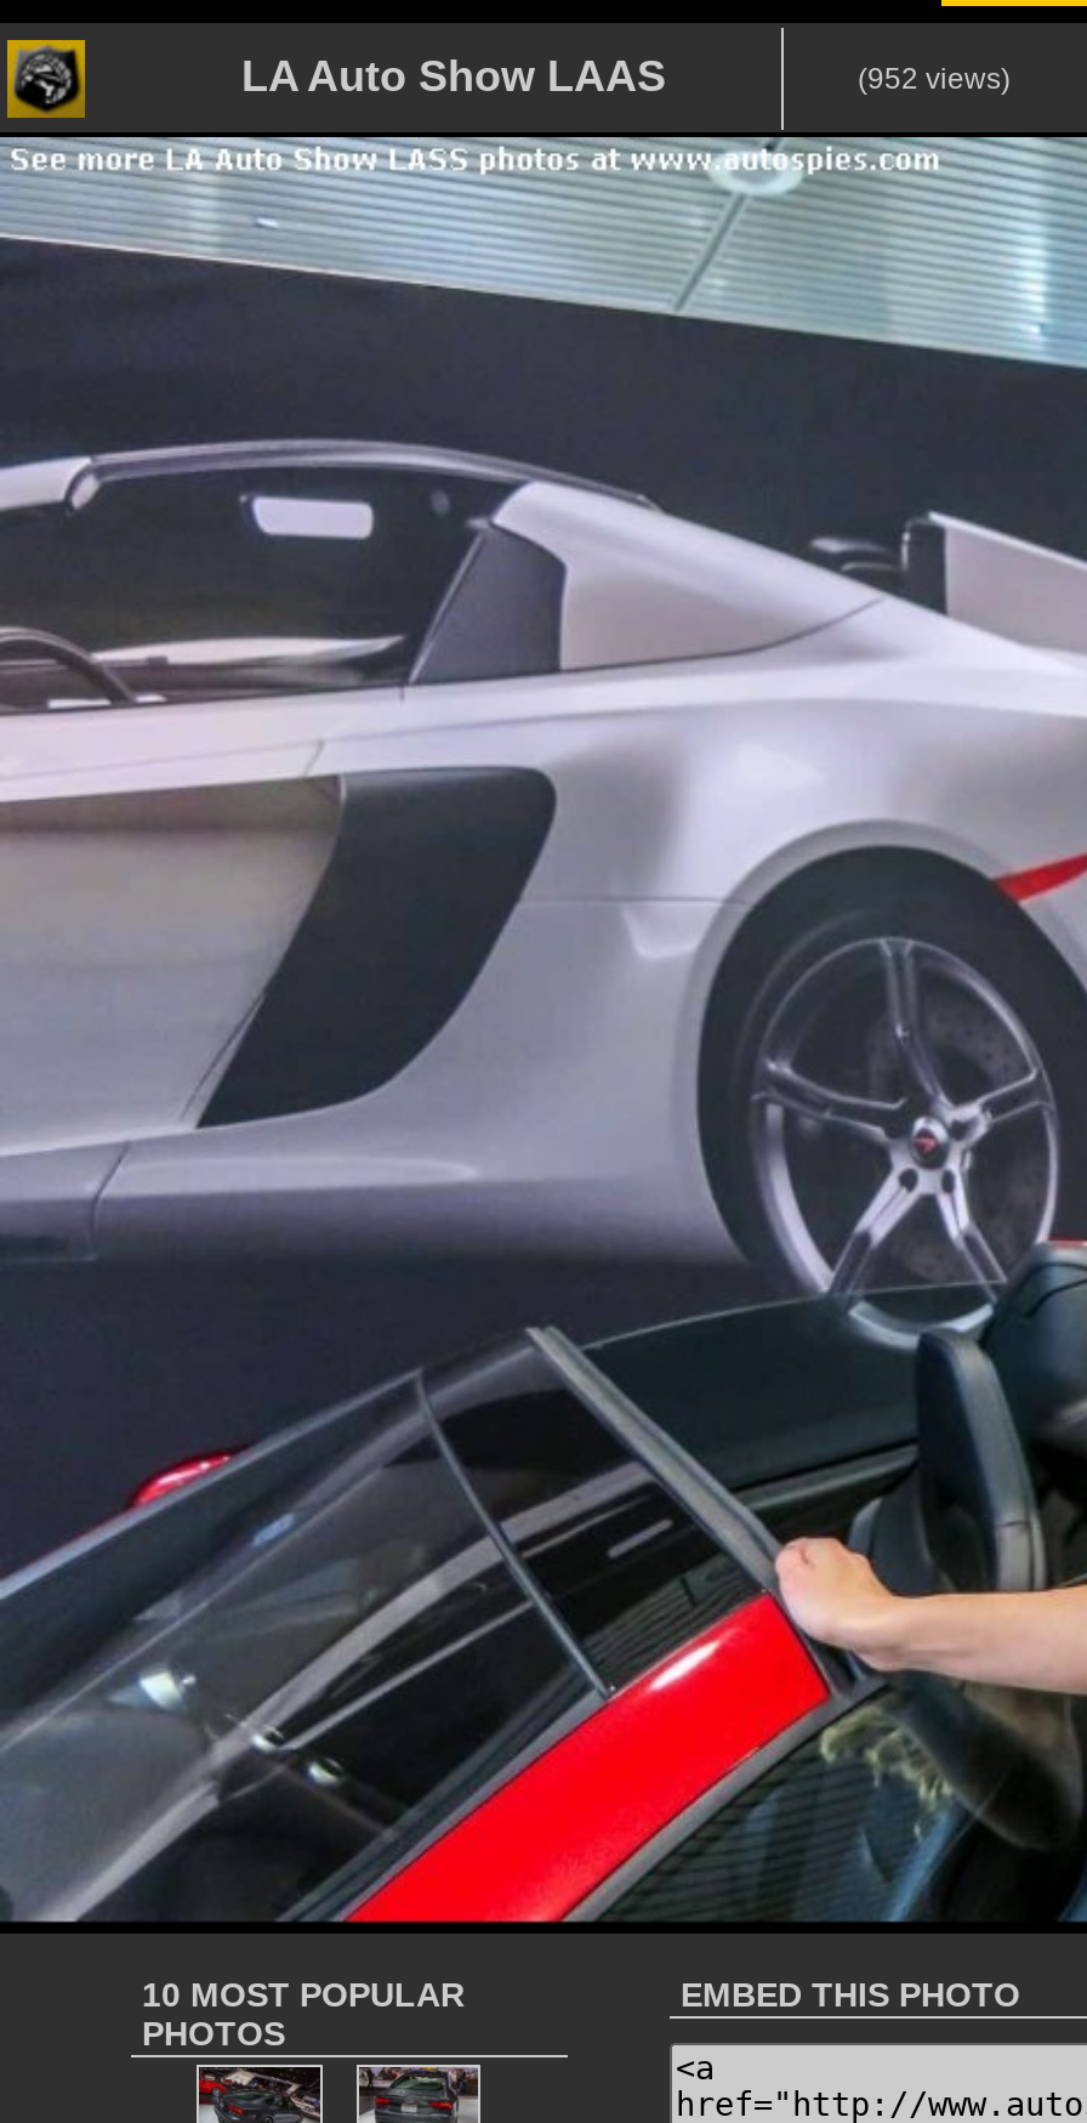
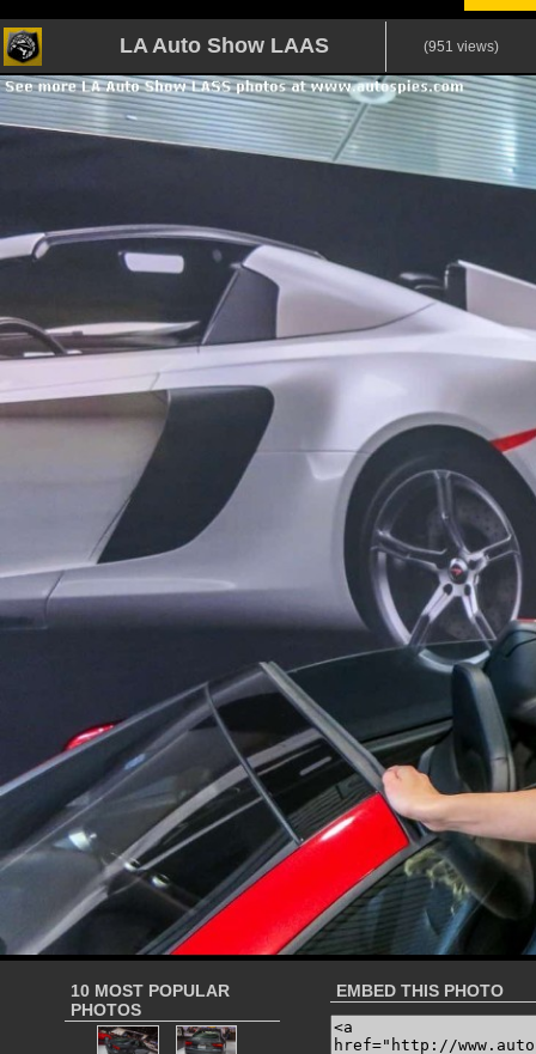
- (952 views)
+ (951 views)
